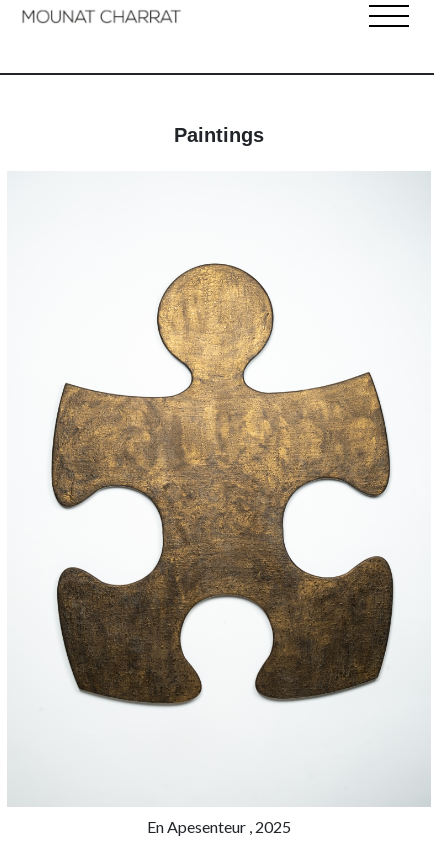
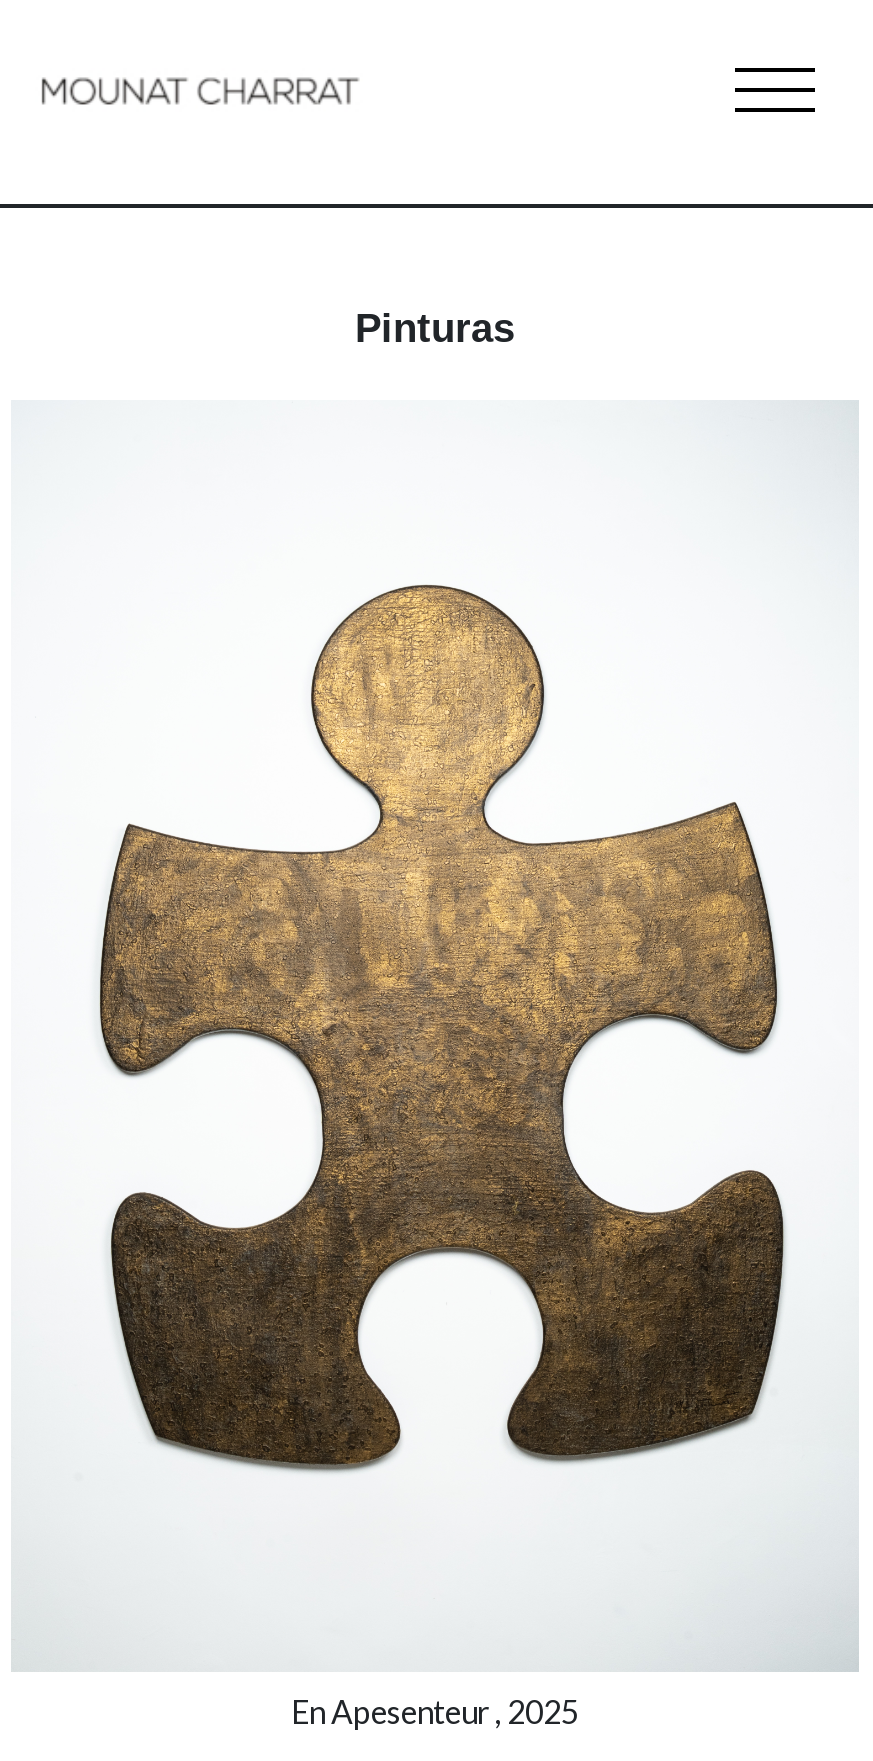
- Paintings
+ Pinturas
